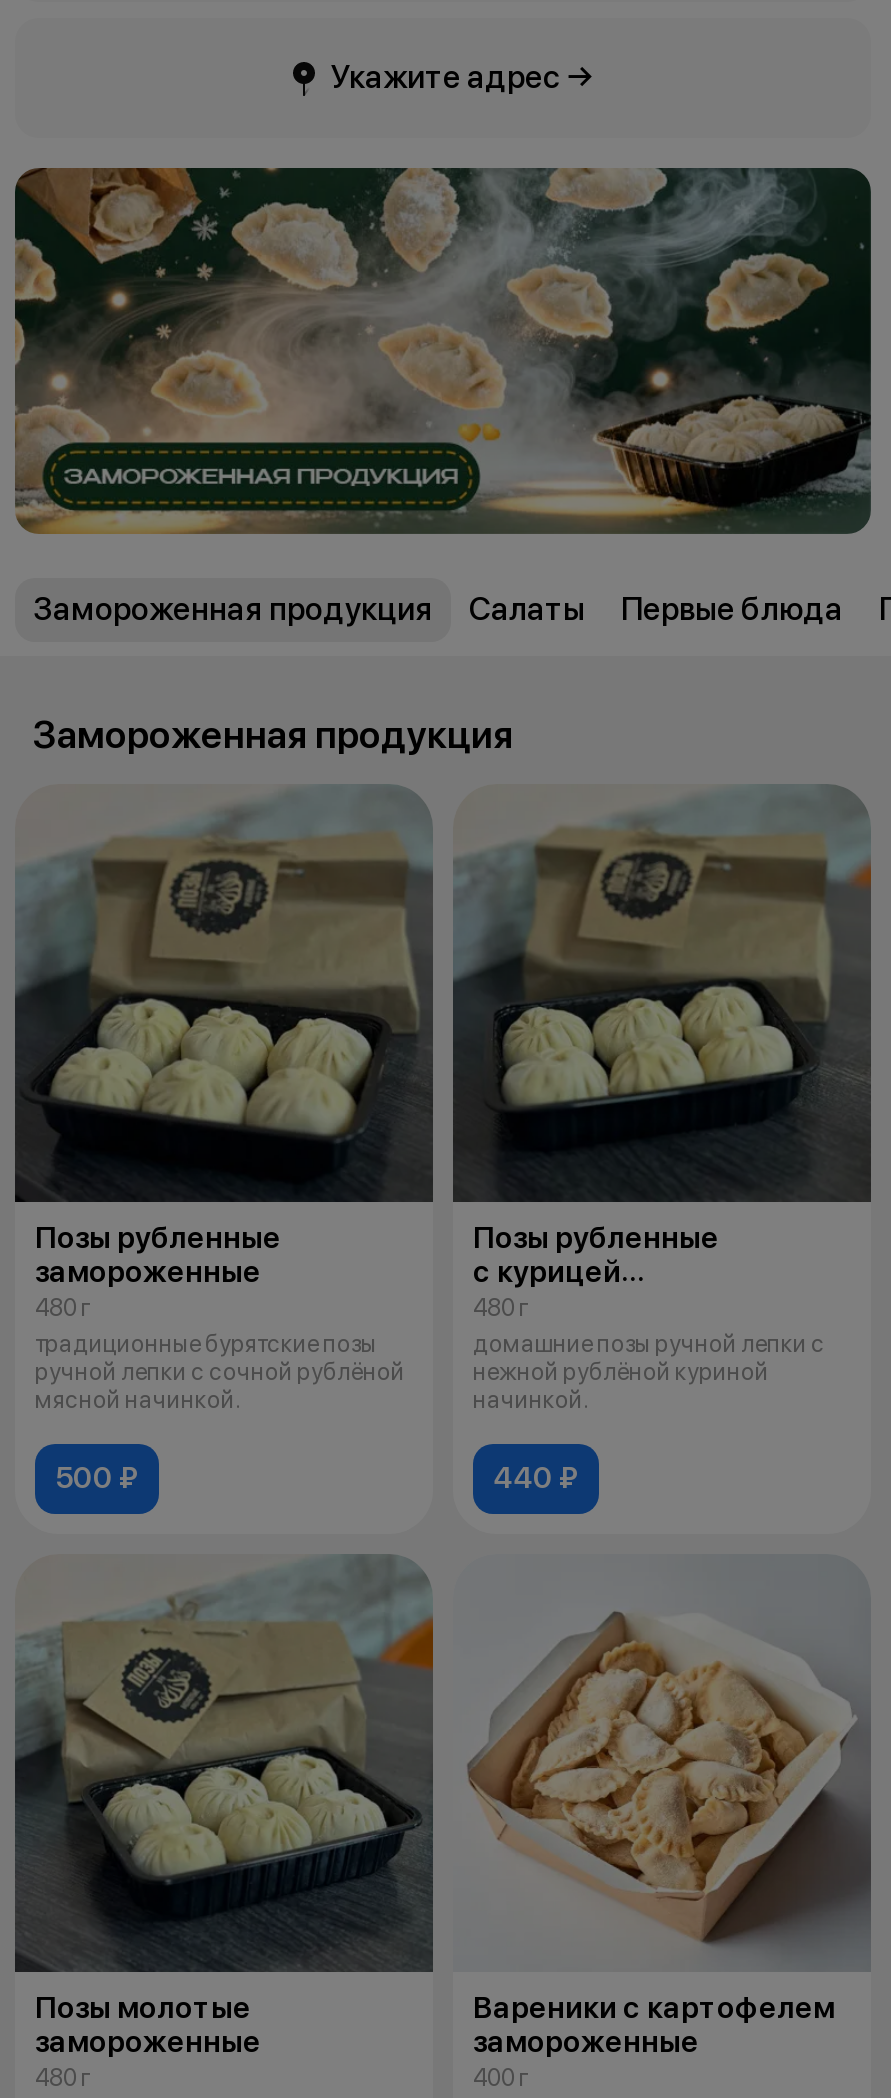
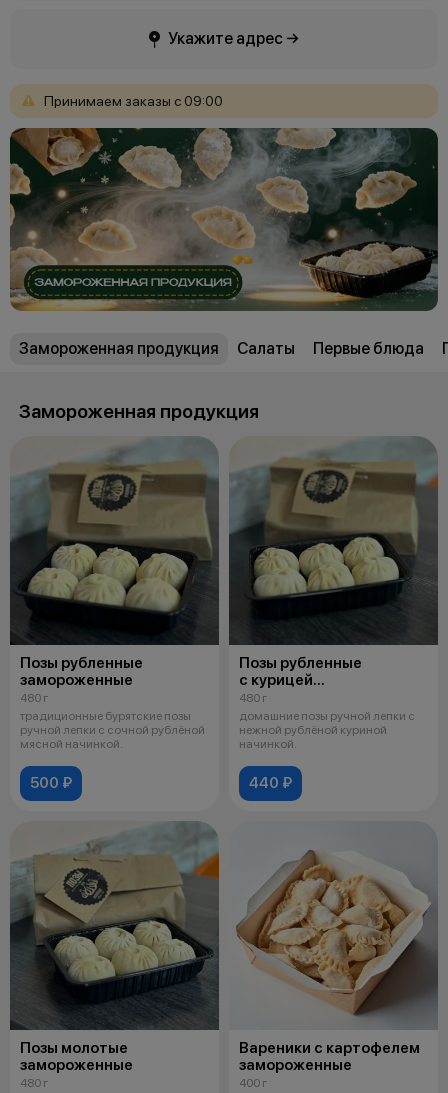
+ Принимаем заказы с 09:00
